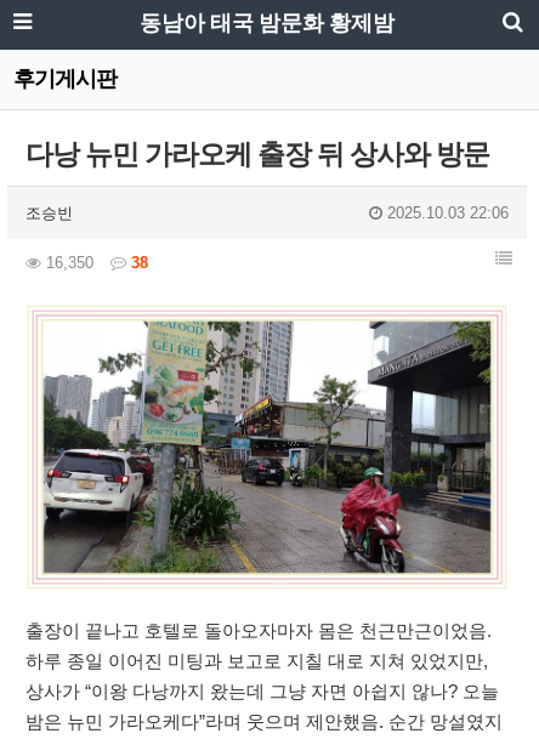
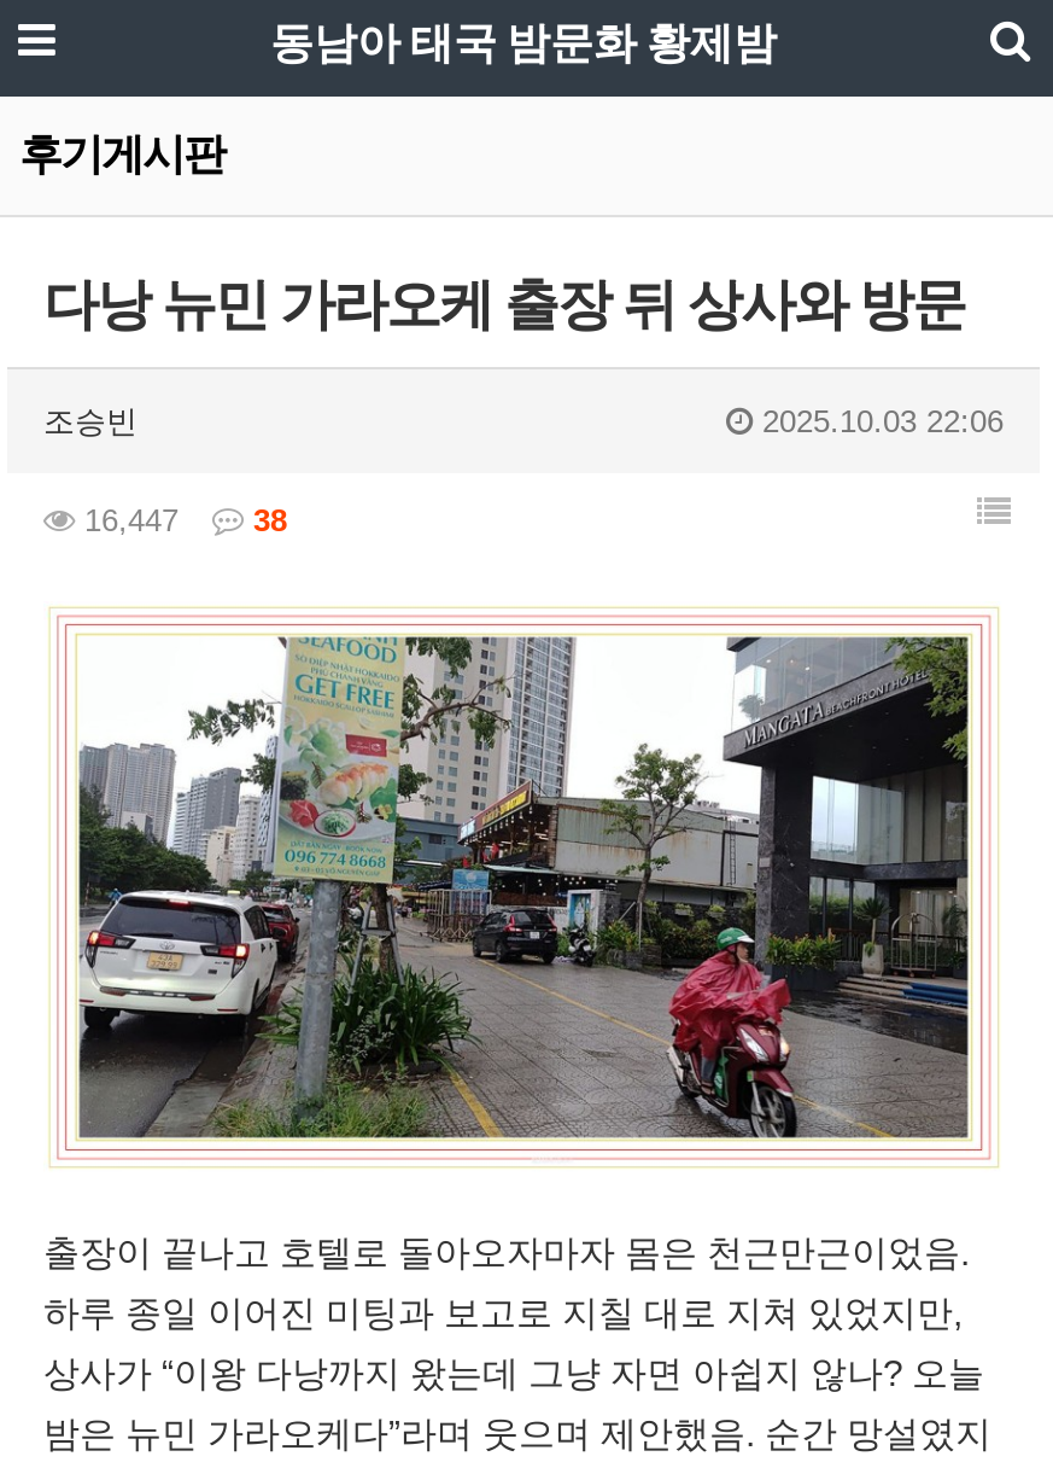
- 16,350
+ 16,447
